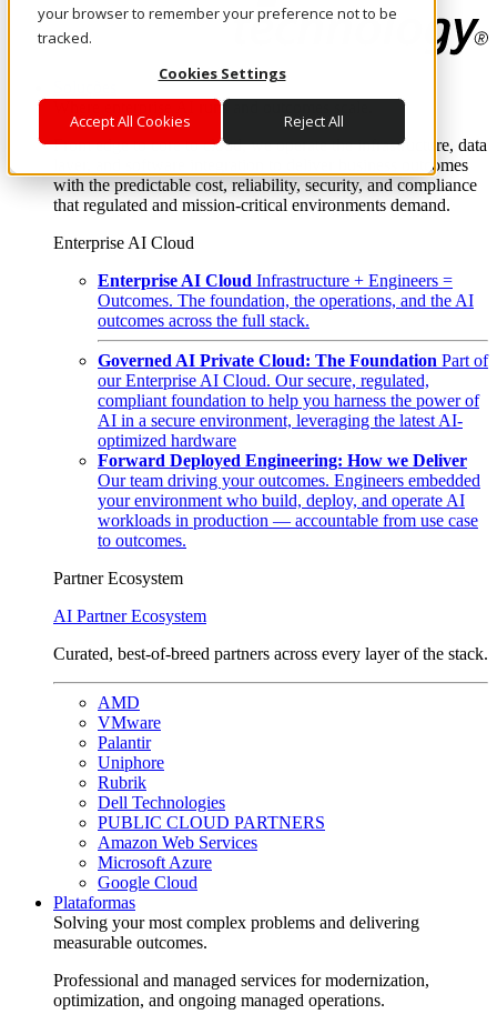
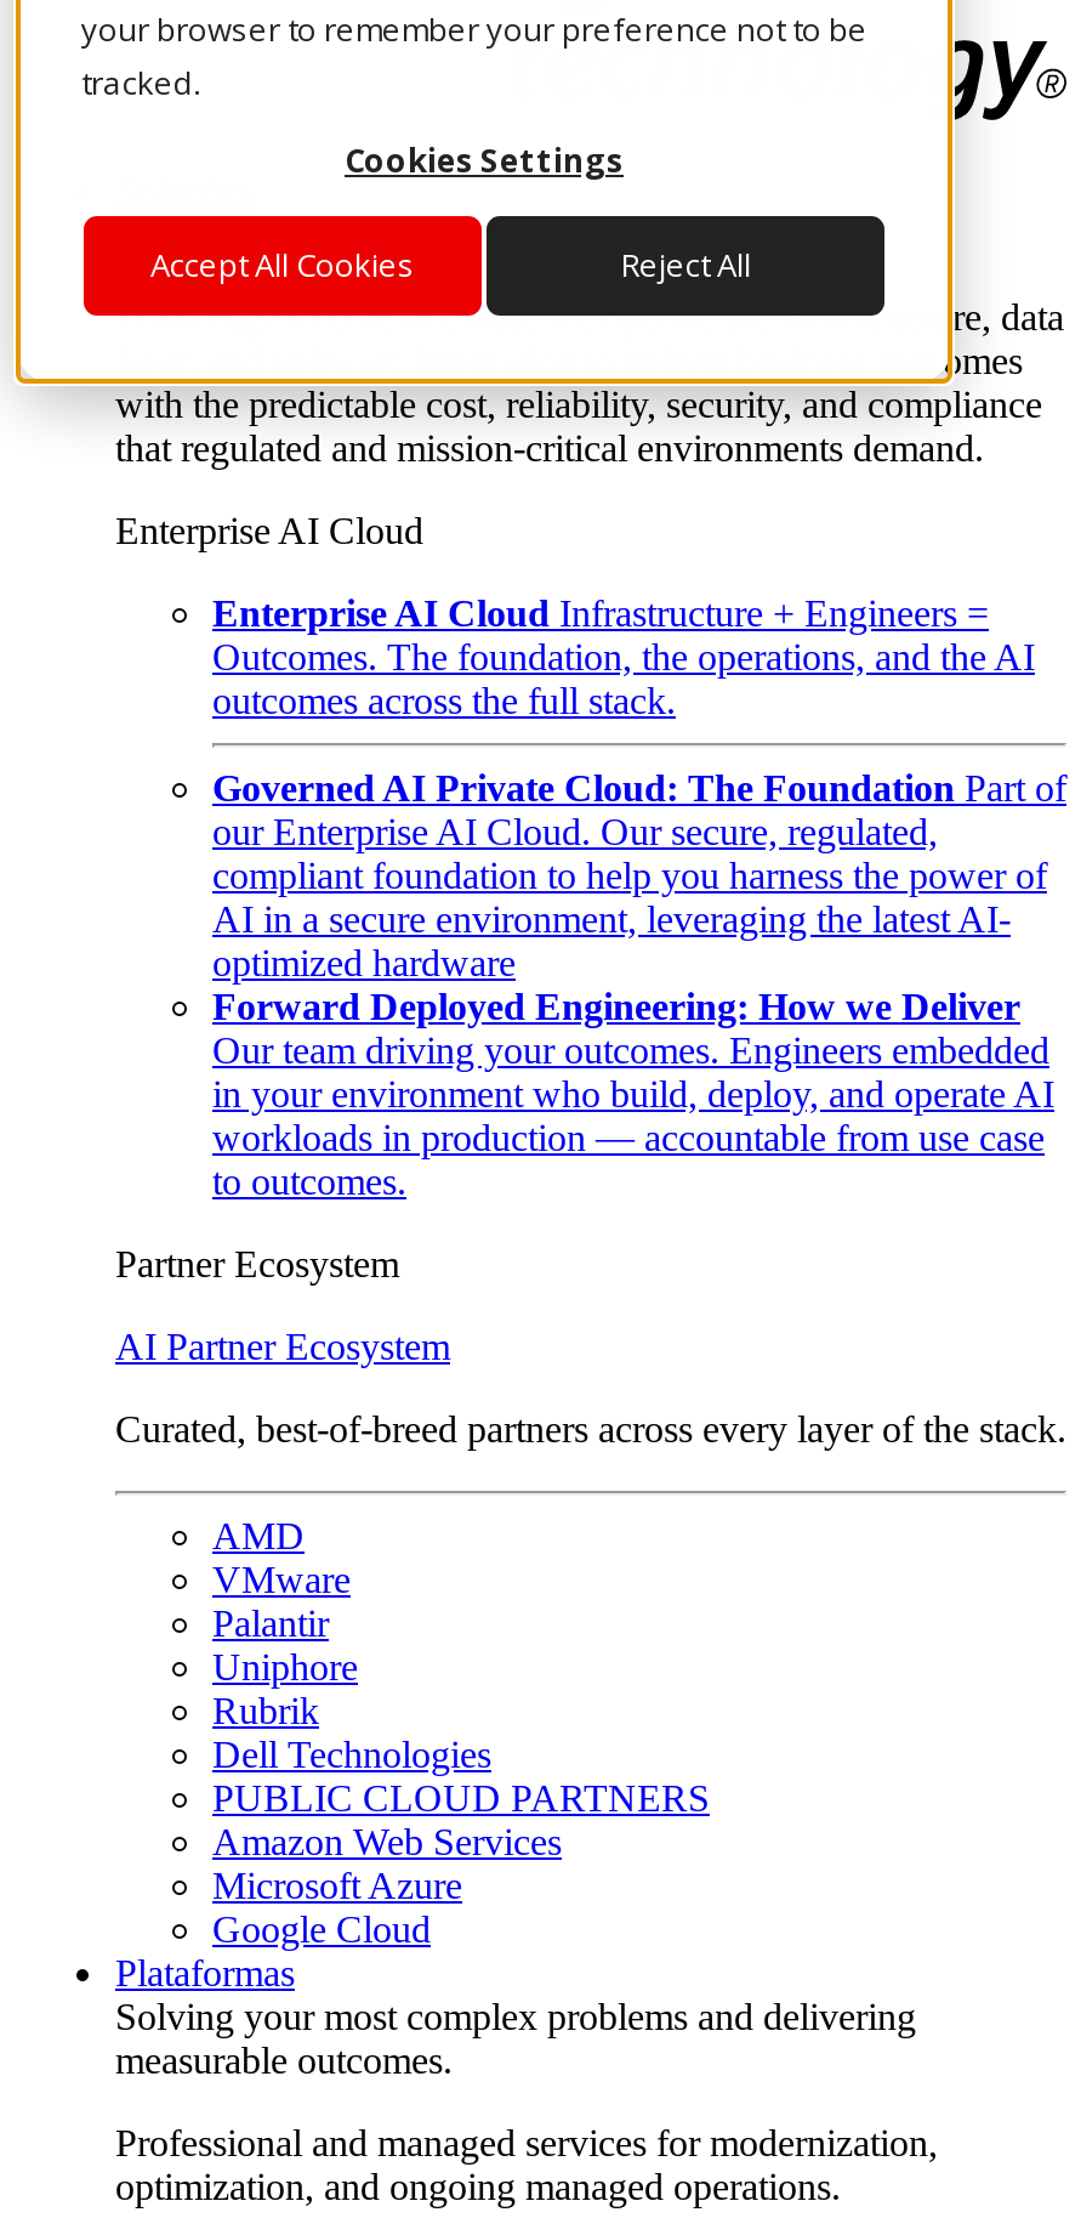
- your environment who build, deploy, and operate AI
+ in your environment who build, deploy, and operate AI
